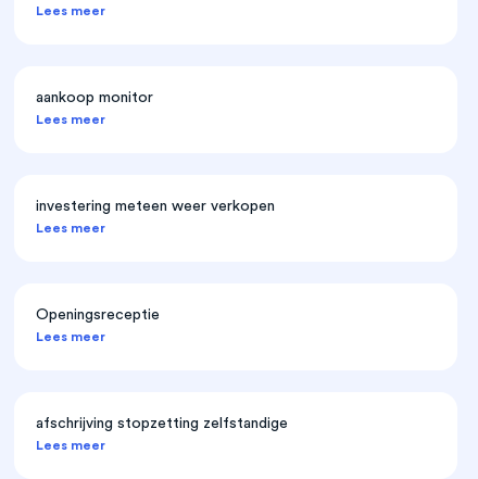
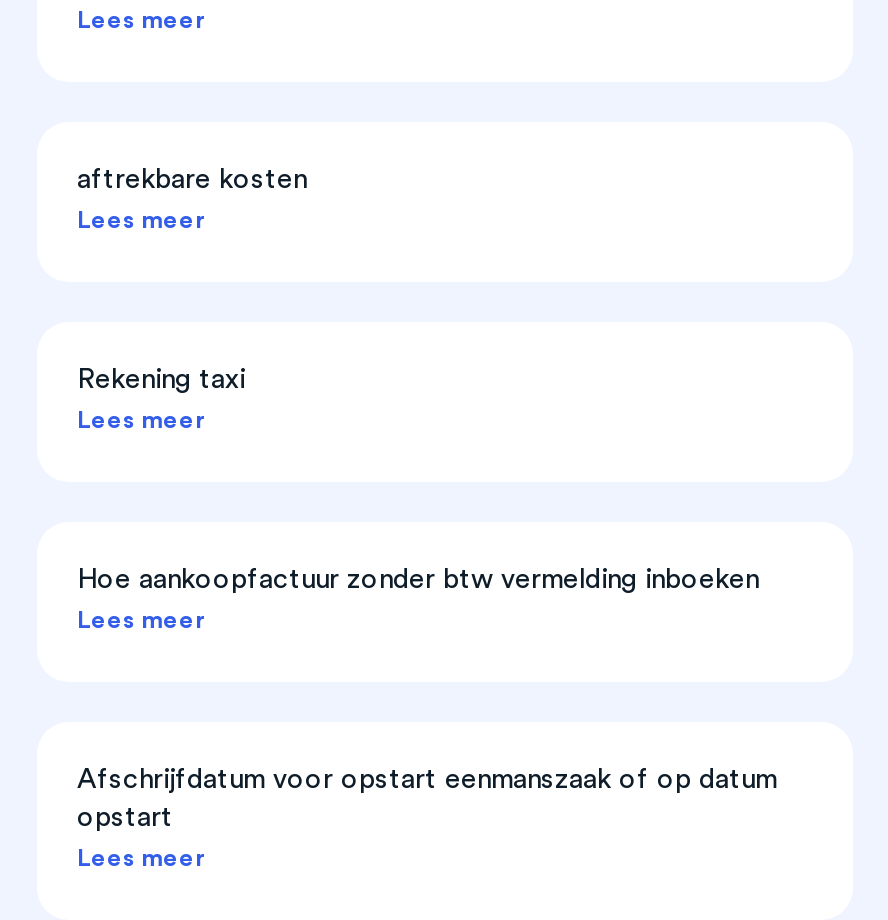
- aankoop monitor
+ aftrekbare kosten

- investering meteen weer verkopen
+ Rekening taxi

- Openingsreceptie
+ Hoe aankoopfactuur zonder btw vermelding inboeken

- afschrijving stopzetting zelfstandige
+ Afschrijfdatum voor opstart eenmanszaak of op datum
+ opstart
